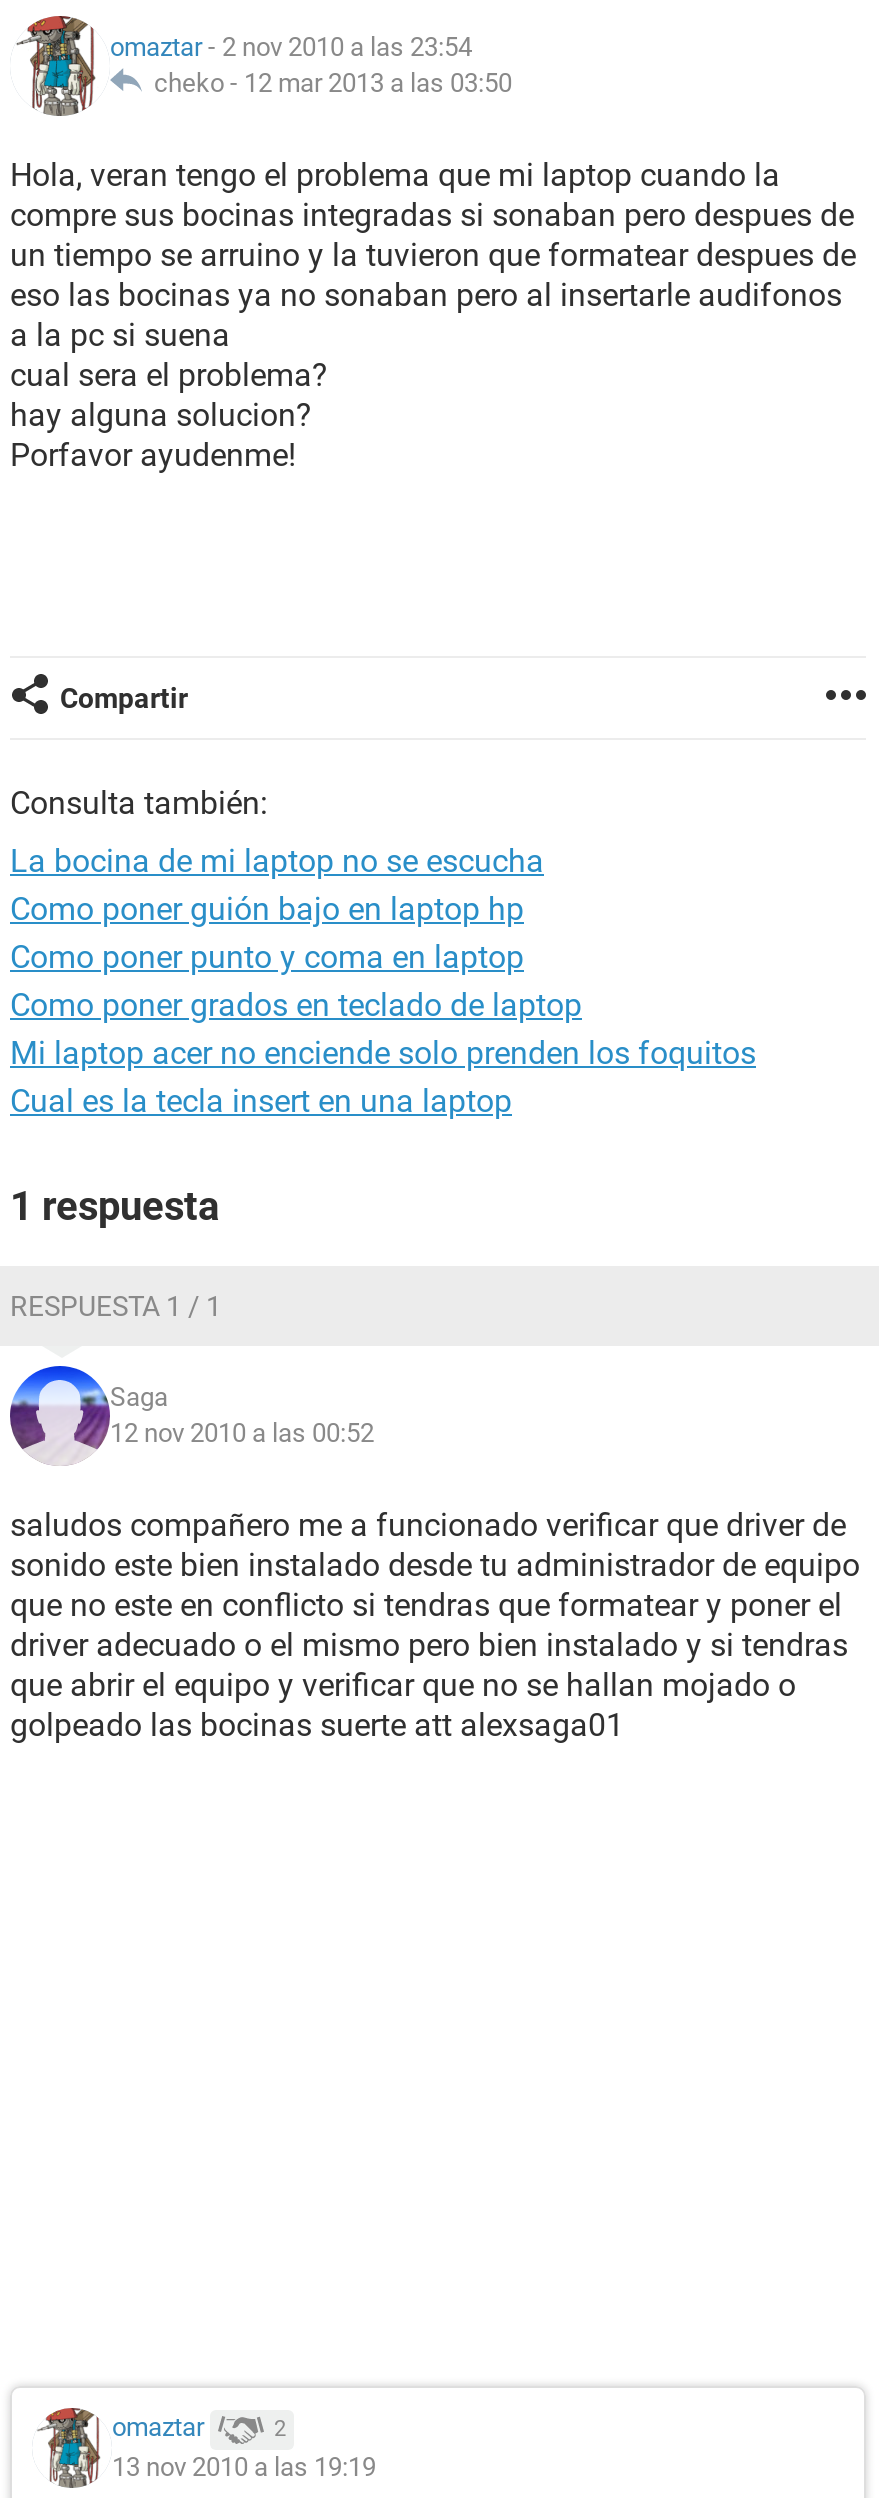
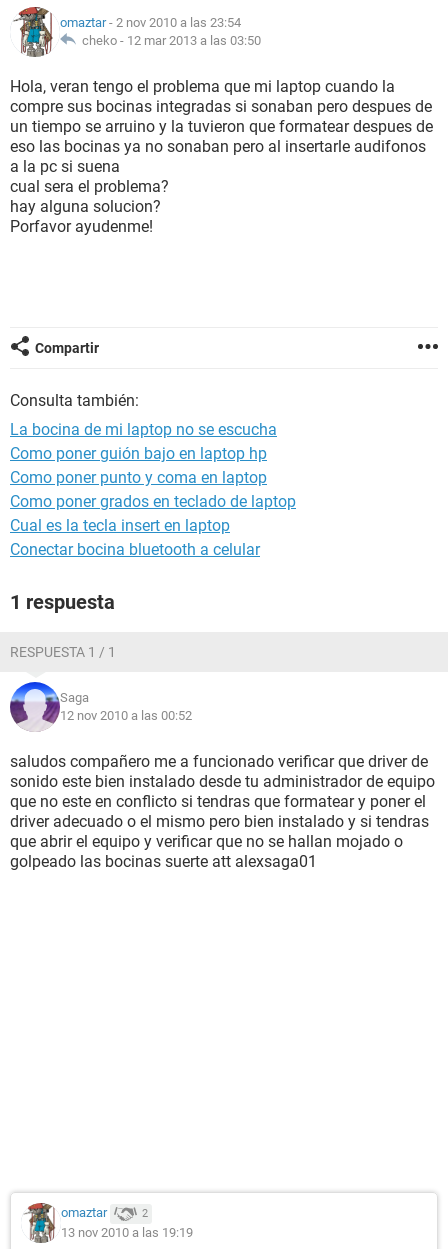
- Mi laptop acer no enciende solo prenden los foquitos
- Cual es la tecla insert en una laptop
+ Cual es la tecla insert en laptop
+ Conectar bocina bluetooth a celular
